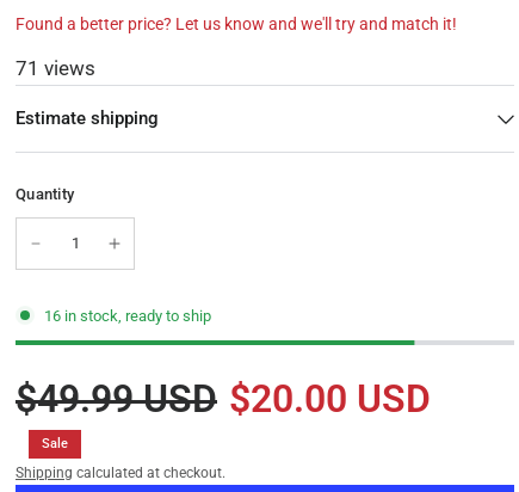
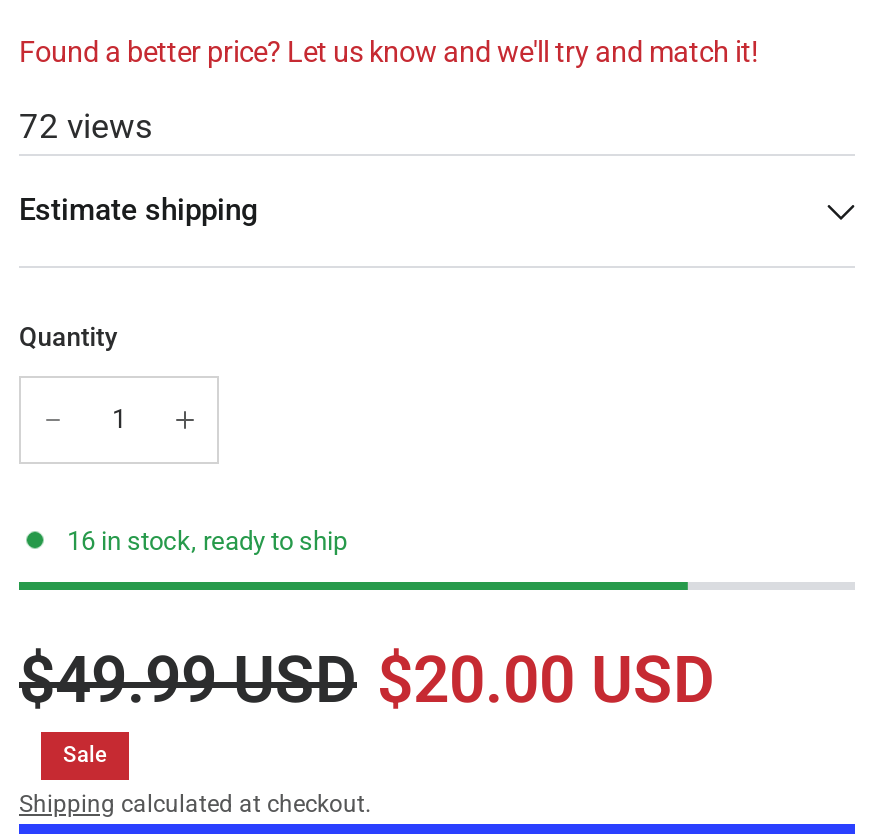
- 71 views
+ 72 views
